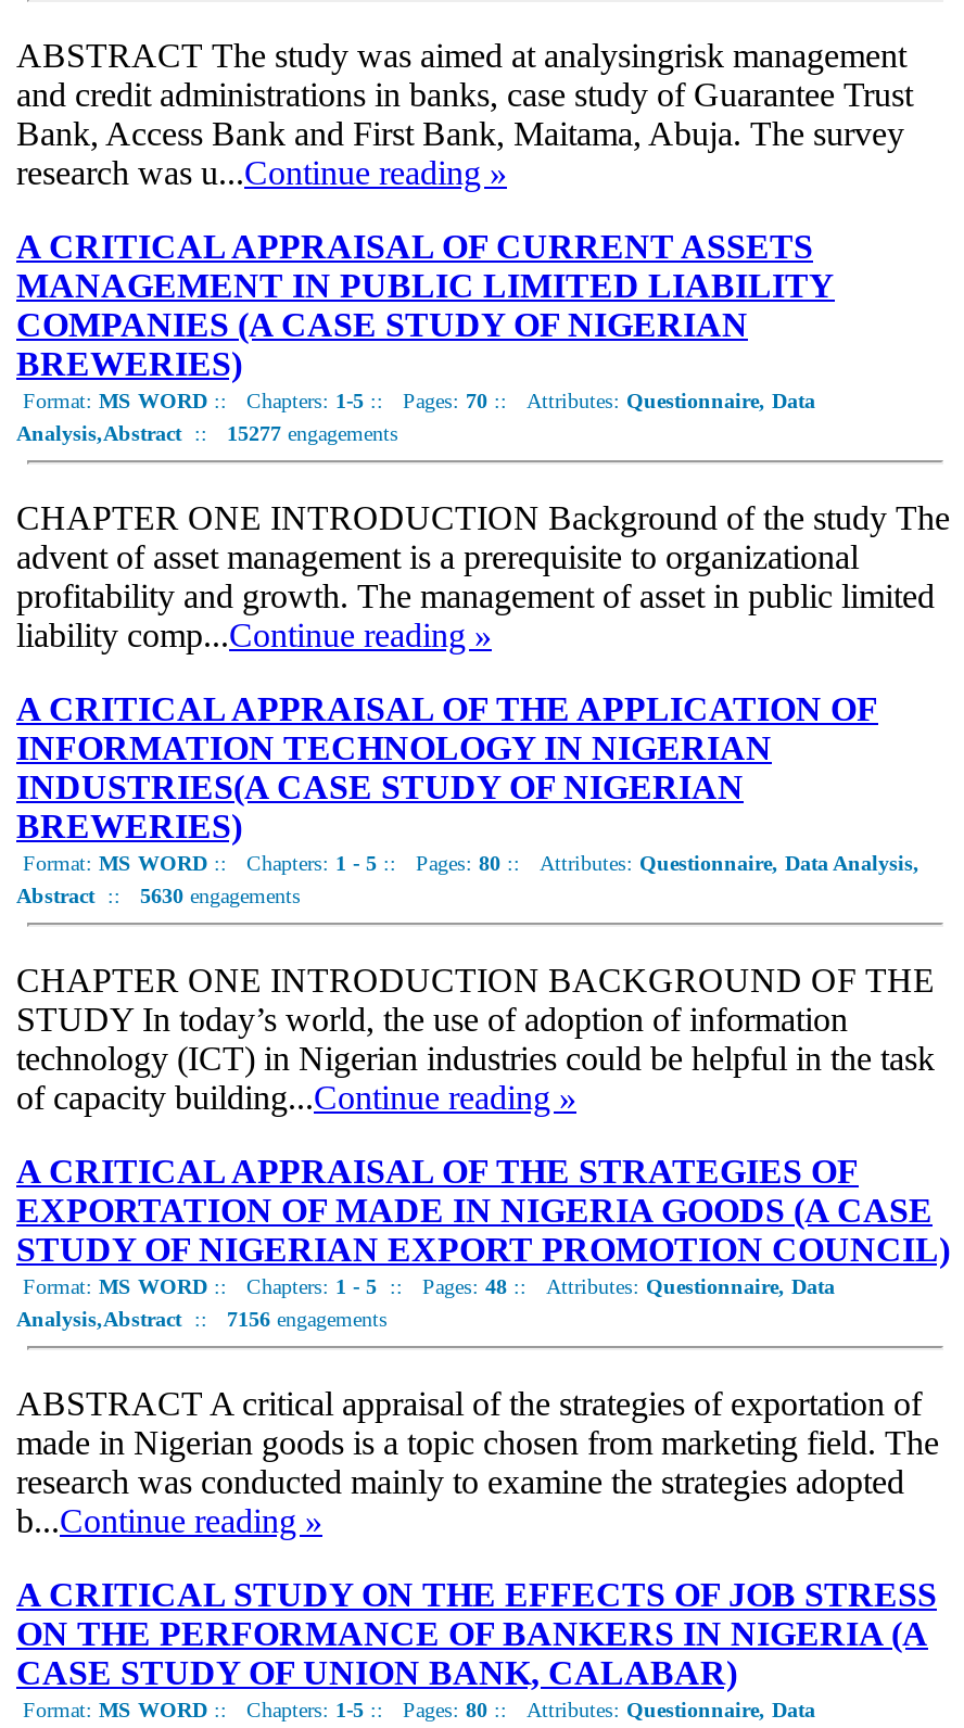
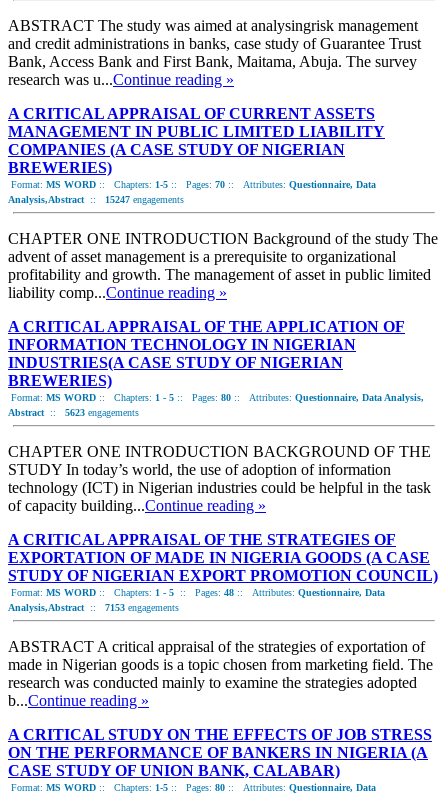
- Analysis,Abstract:: 15277 engagements
+ Analysis,Abstract:: 15247 engagements

- Abstract:: 5630 engagements
+ Abstract:: 5623 engagements

- Analysis,Abstract:: 7156 engagements
+ Analysis,Abstract:: 7153 engagements
